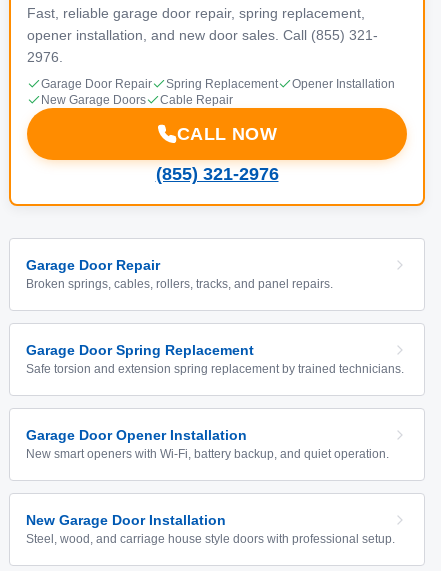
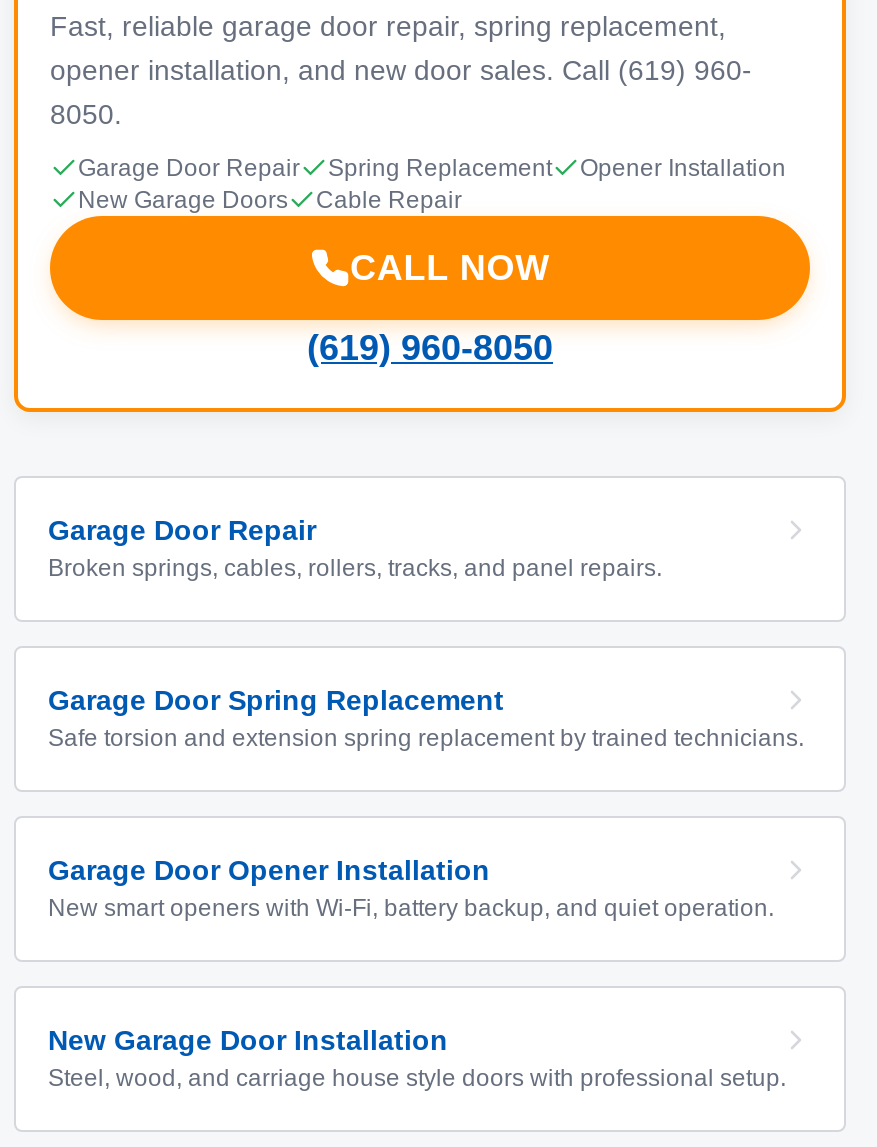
- opener installation, and new door sales. Call (855) 321-
+ opener installation, and new door sales. Call (619) 960-

- 2976.
+ 8050.

- (855) 321-2976
+ (619) 960-8050
